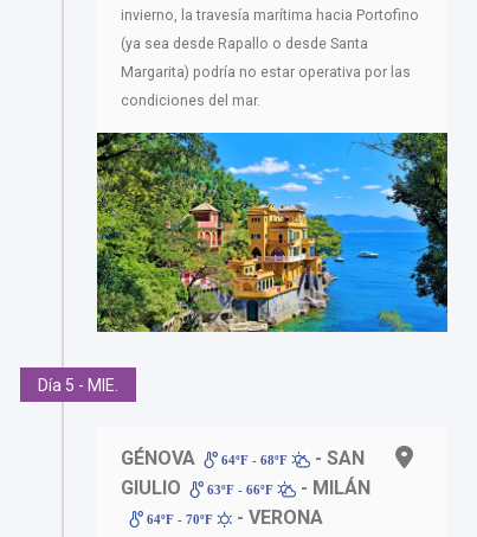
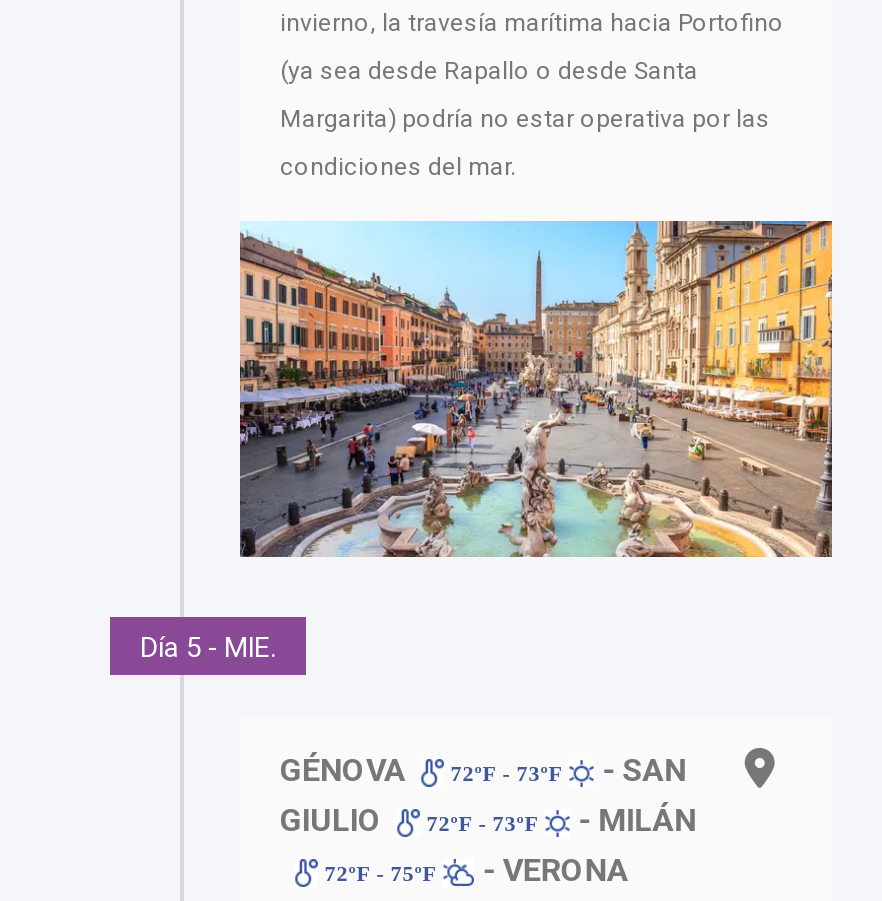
- [image]
+ [image]

- GÉNOVA 64ºF - 68ºF - SAN
+ GÉNOVA 72ºF - 73ºF - SAN

- GIULIO 63ºF - 66ºF - MILÁN
+ GIULIO 72ºF - 73ºF - MILÁN

- 64ºF - 70ºF - VERONA
+ 72ºF - 75ºF - VERONA
